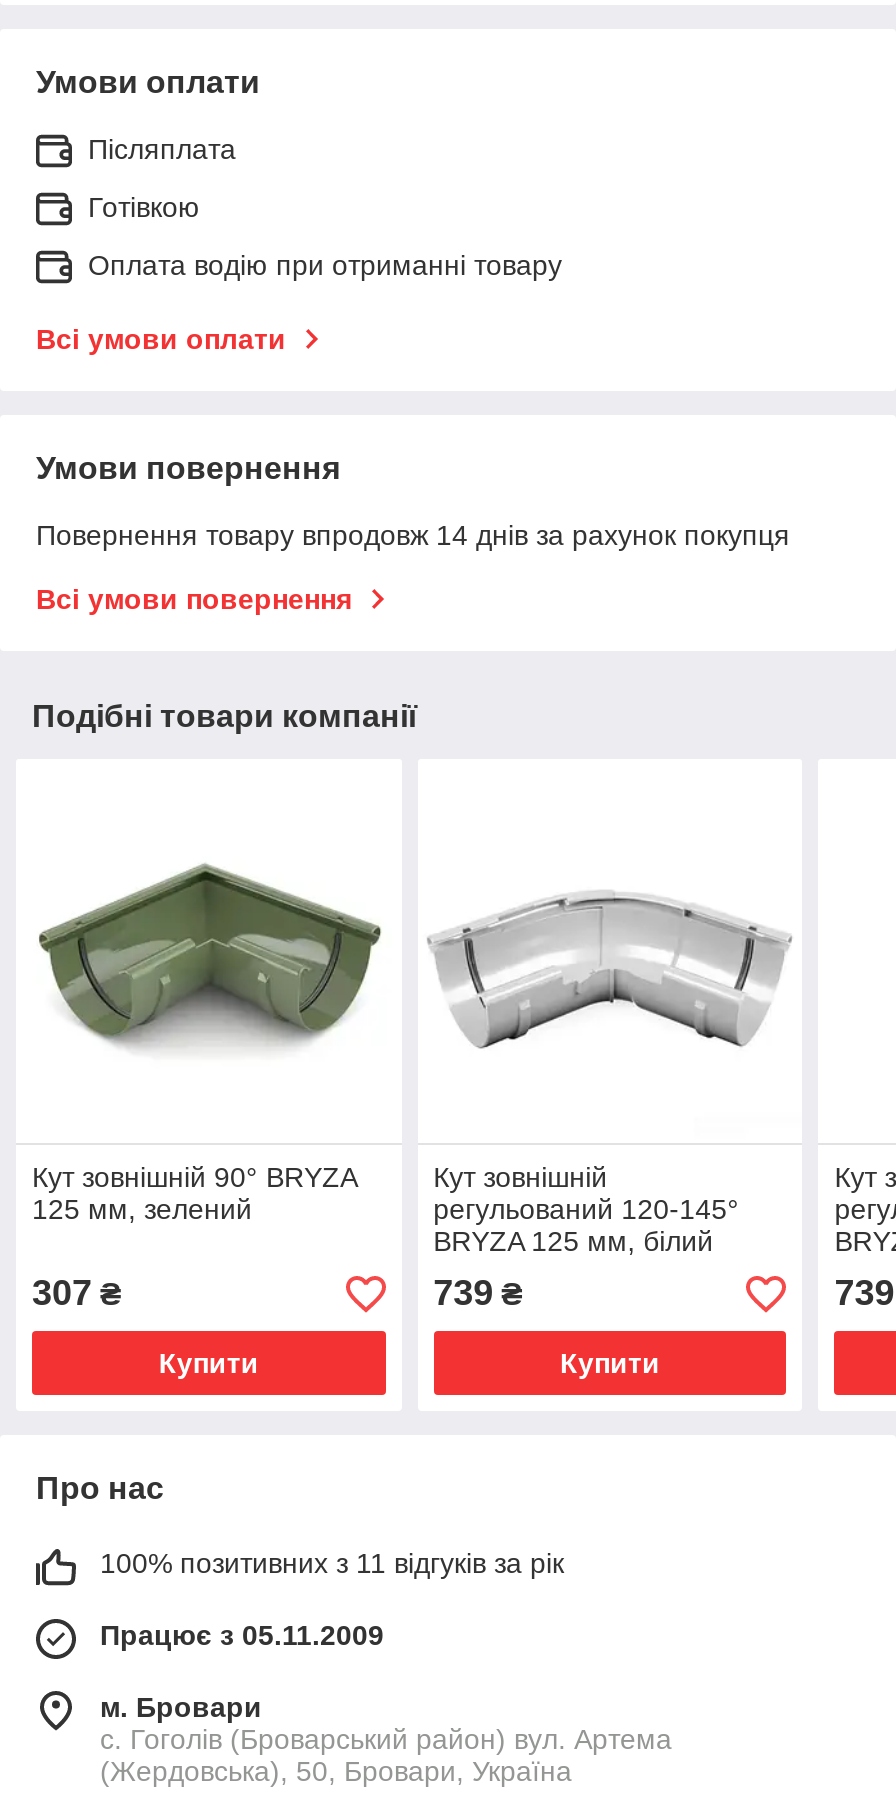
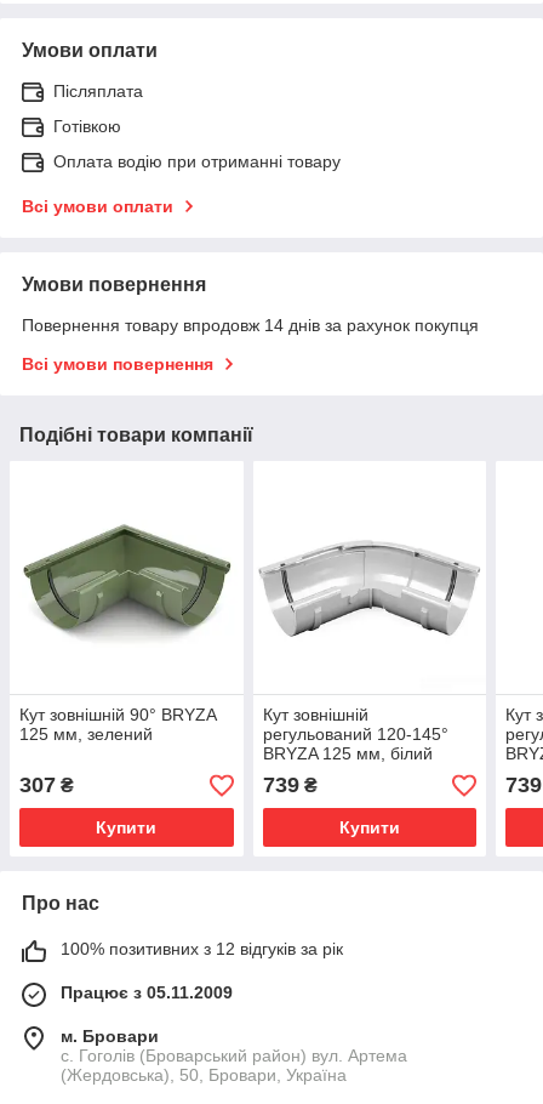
- 100% позитивних з 11 відгуків за рік
+ 100% позитивних з 12 відгуків за рік
